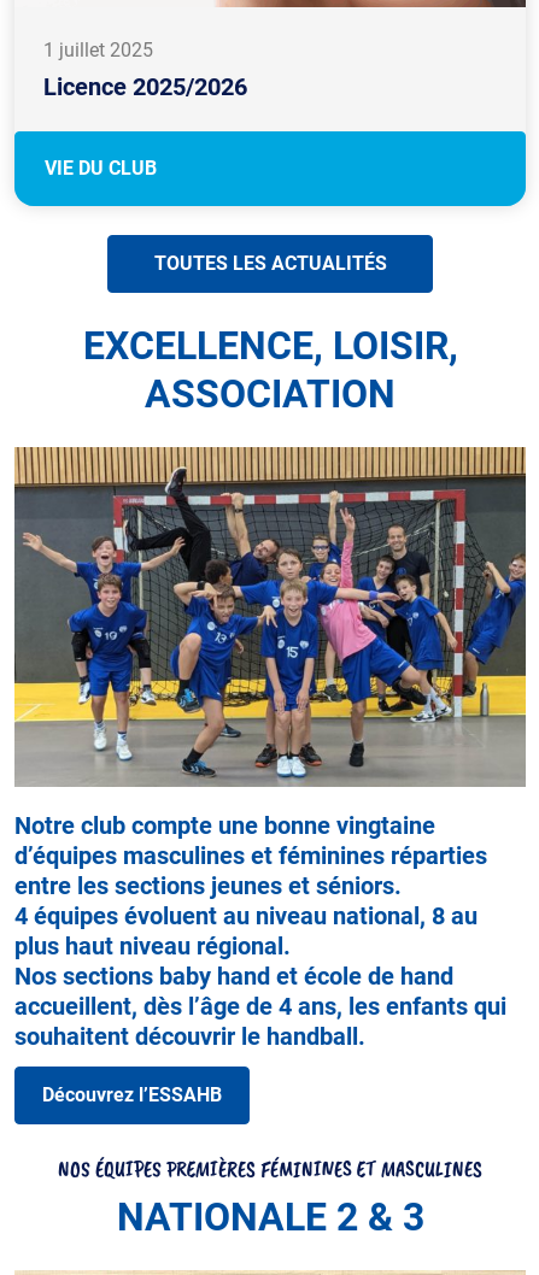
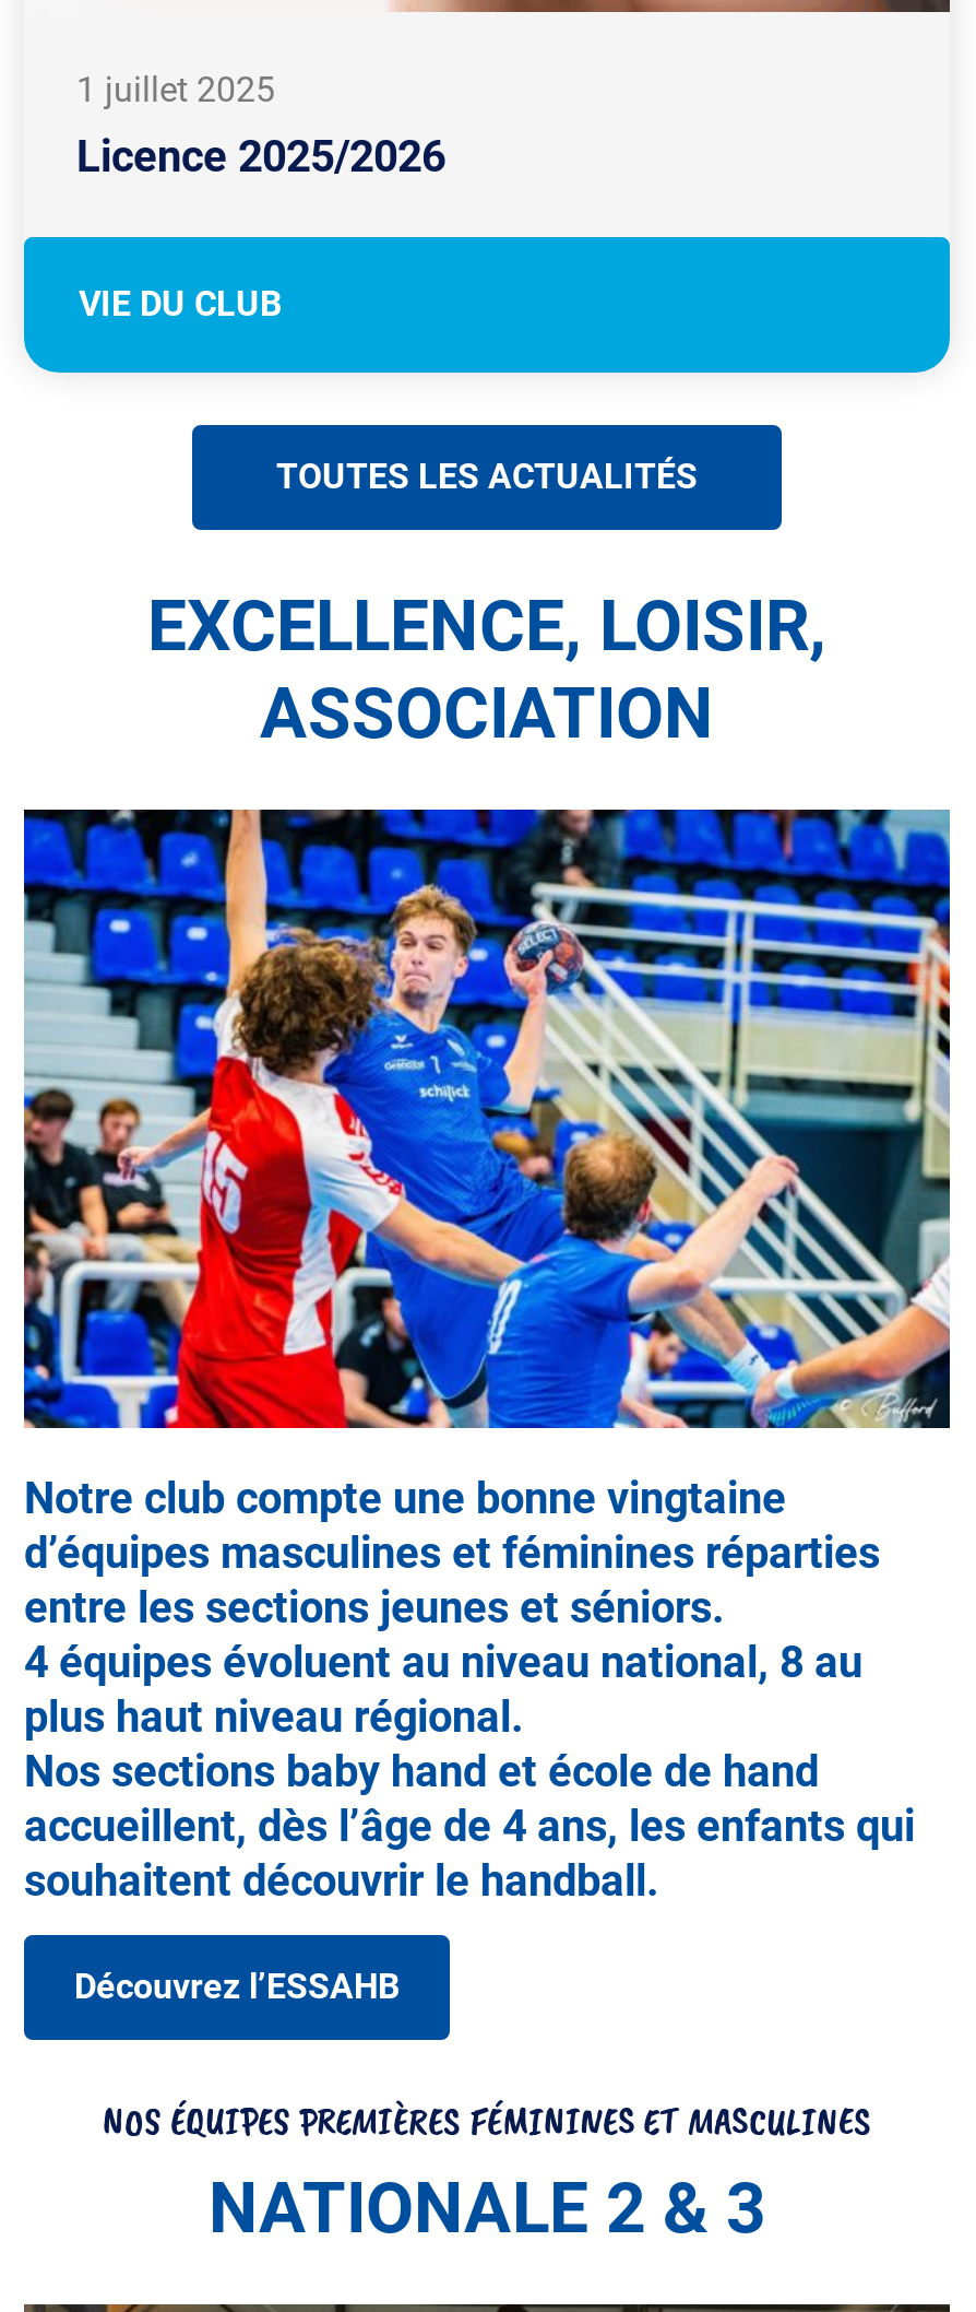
- [image]
+ [image]
